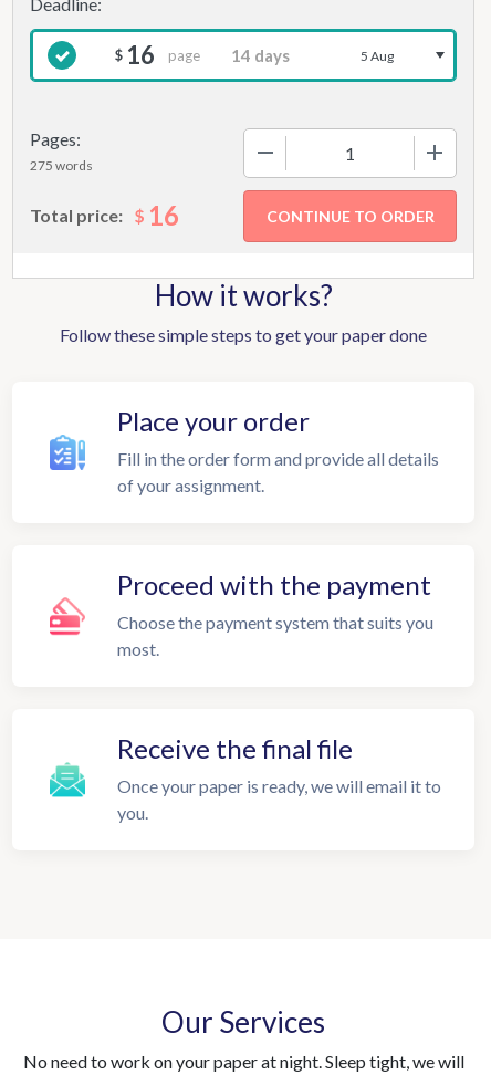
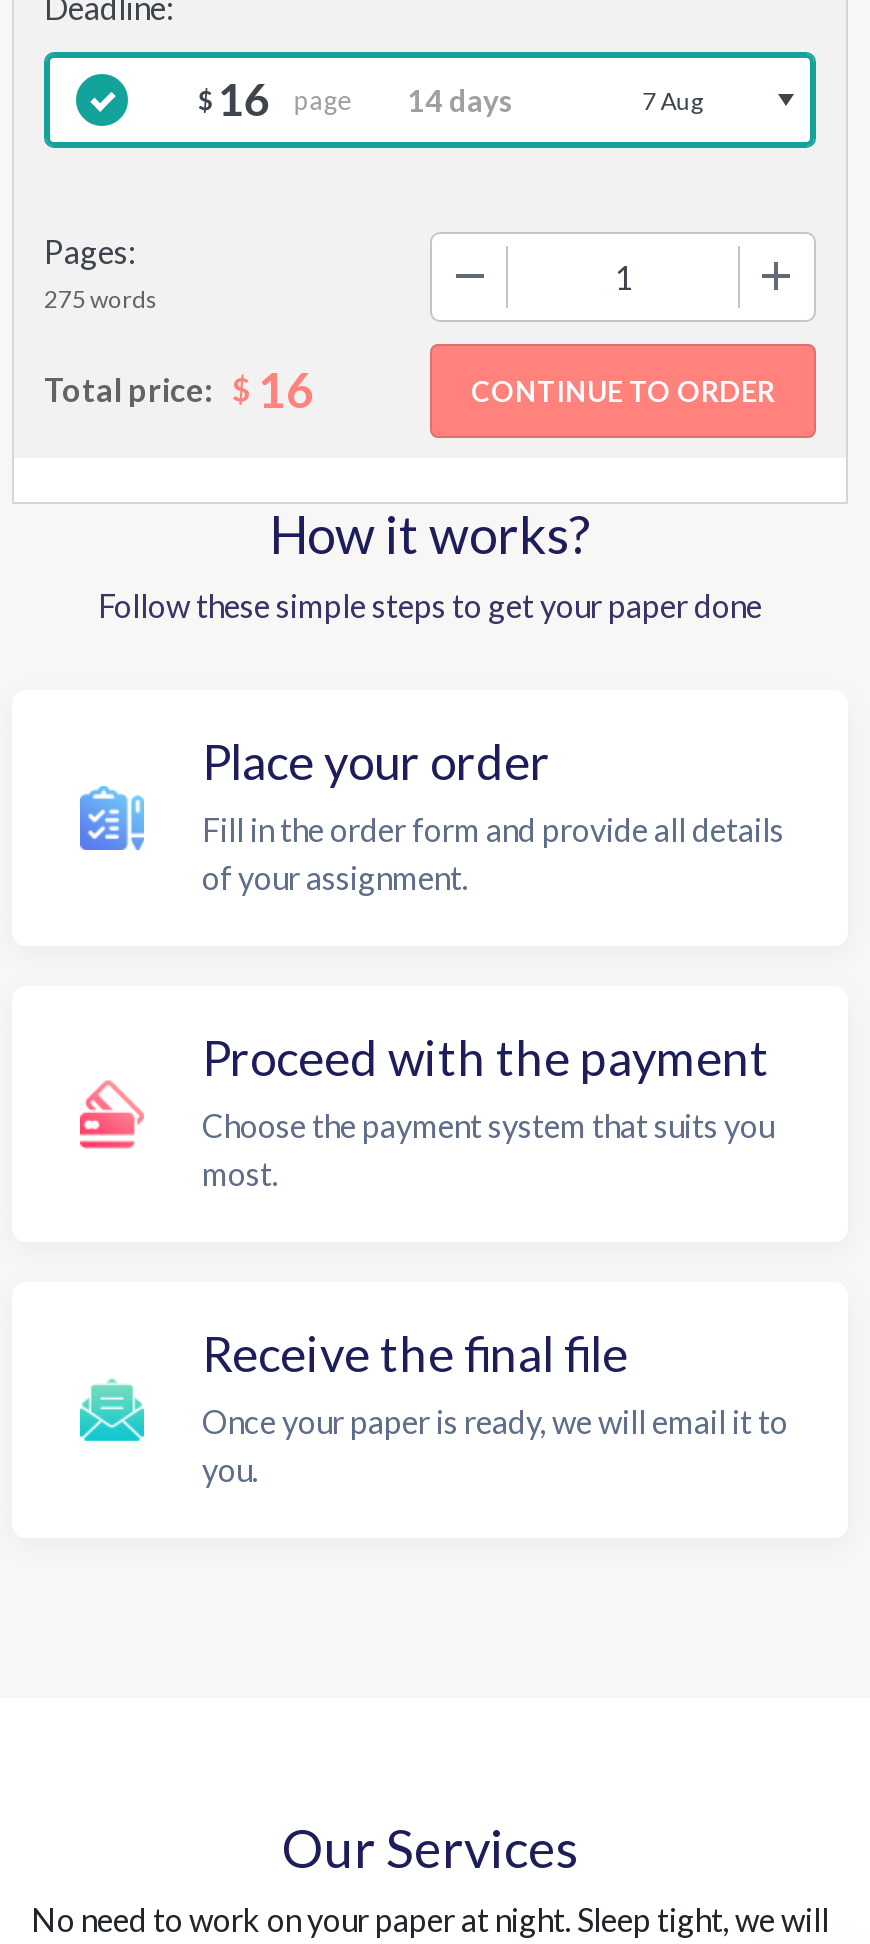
- 5 Aug
+ 7 Aug
